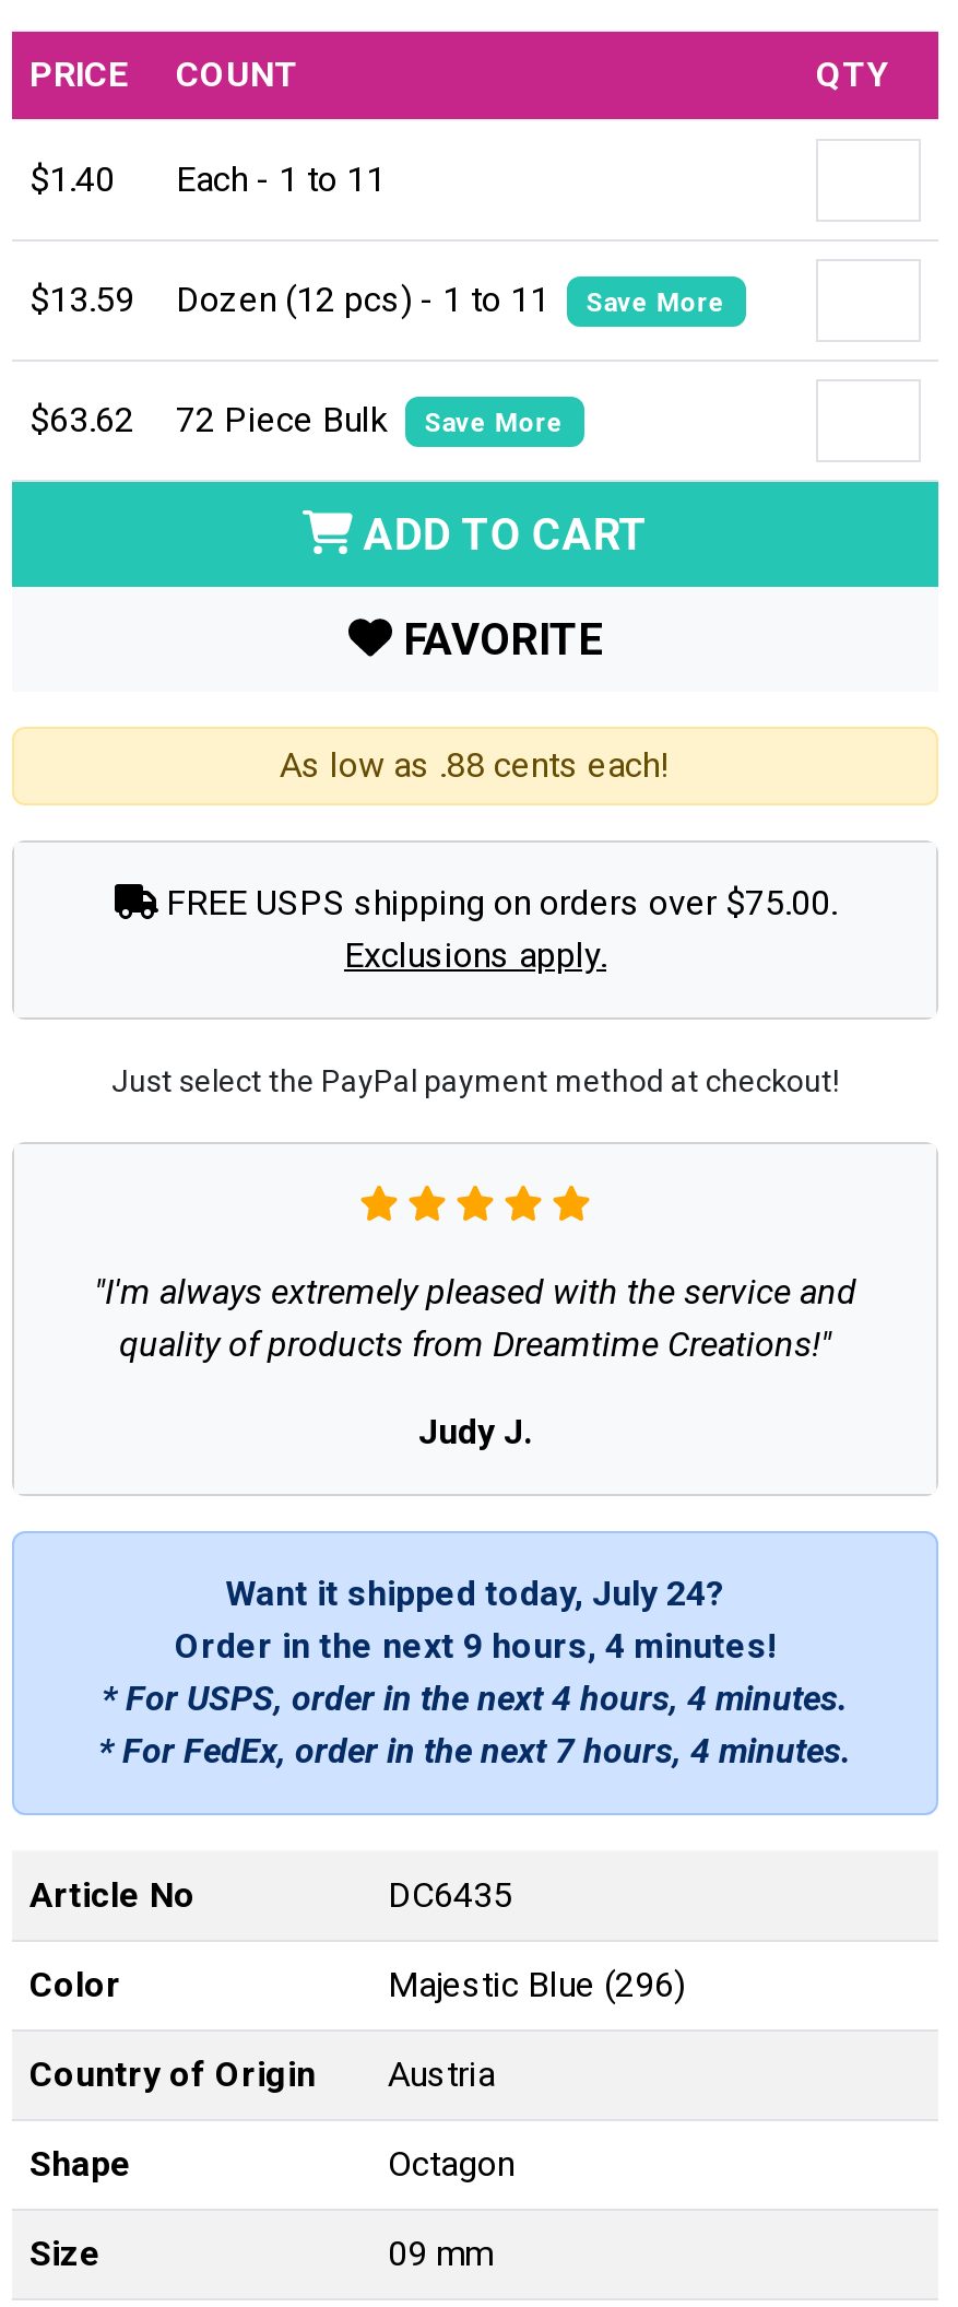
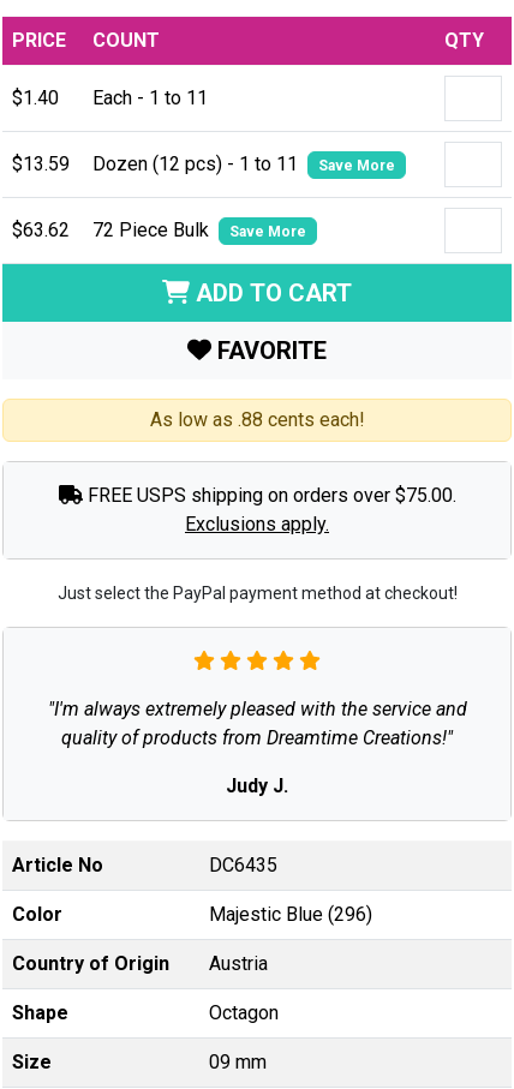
- [image]
- Want it shipped today, July 24?
- Order in the next 9 hours, 4 minutes!
- * For USPS, order in the next 4 hours, 4 minutes.
- * For FedEx, order in the next 7 hours, 4 minutes.
